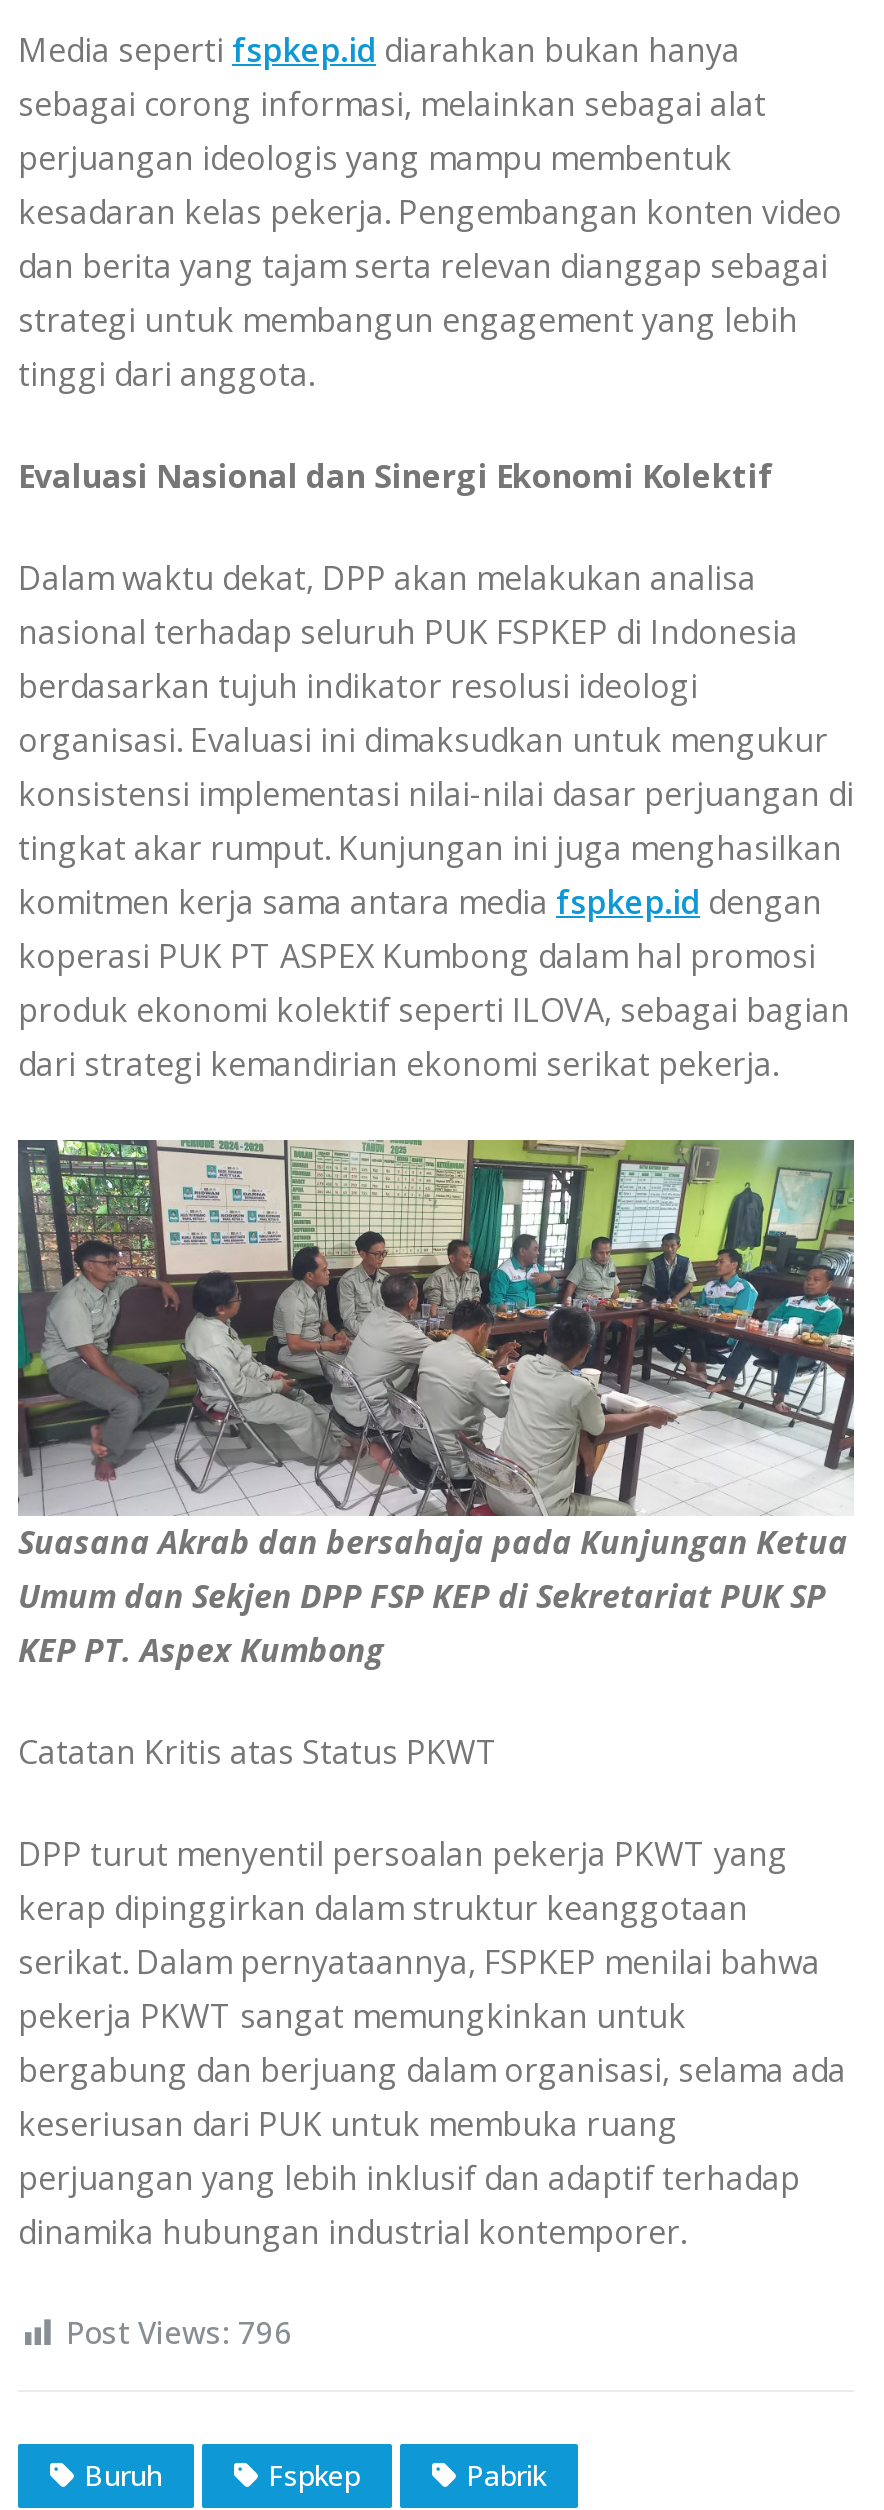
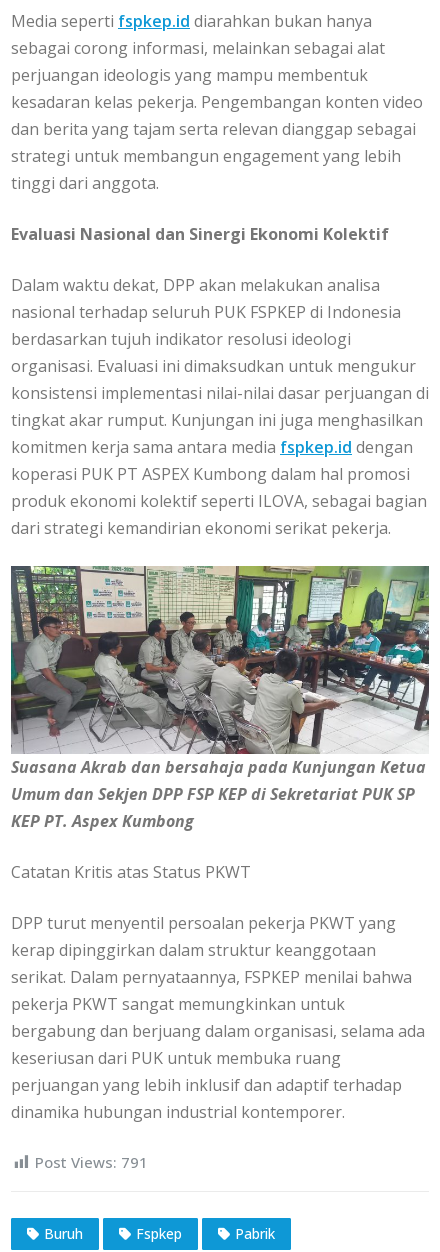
- Post Views: 796
+ Post Views: 791
